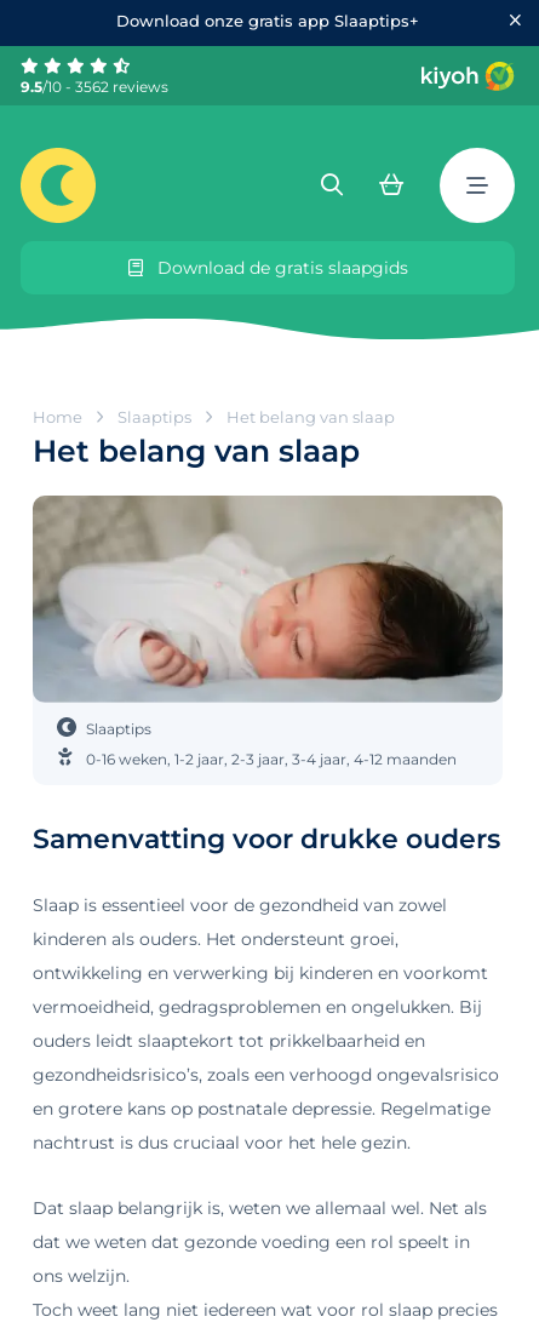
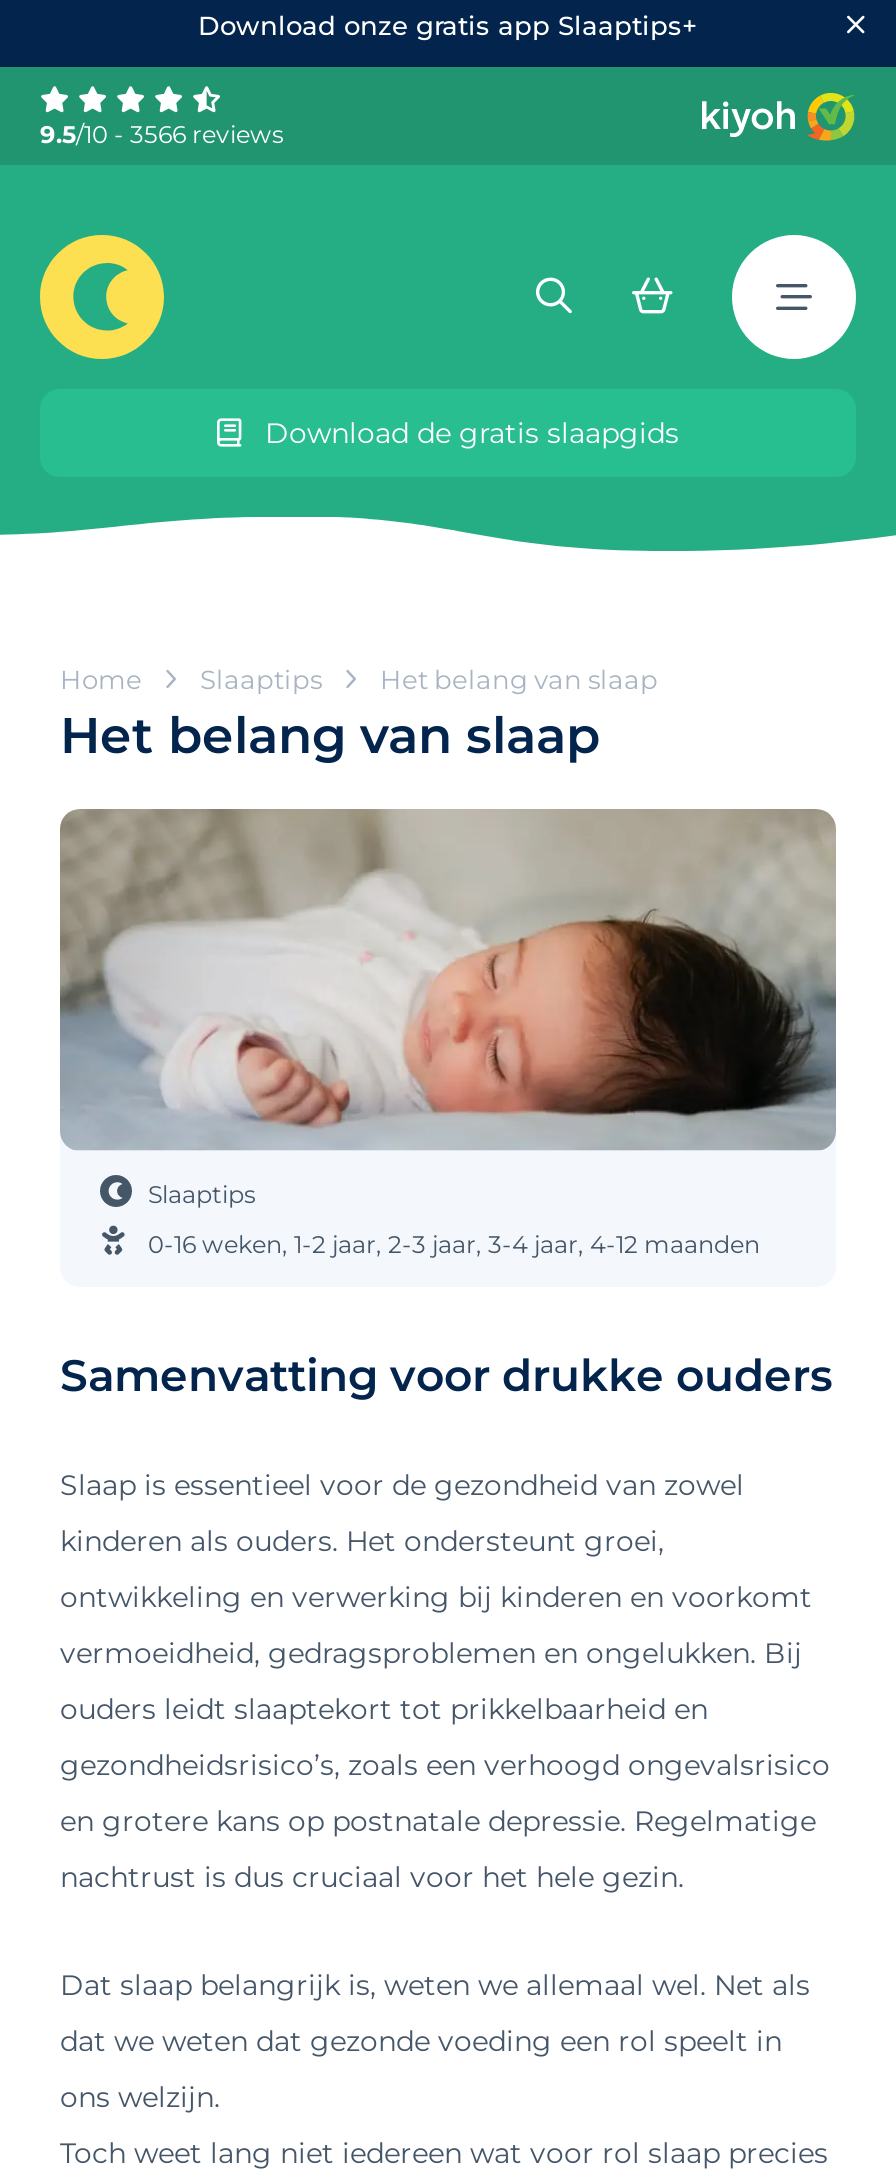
- 9.5/10 - 3562 reviews
+ 9.5/10 - 3566 reviews
